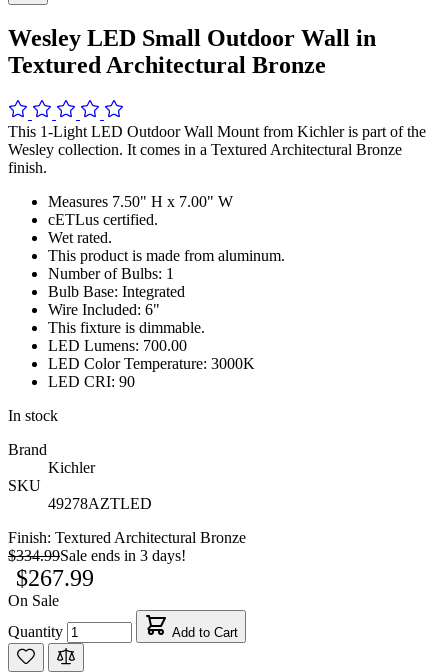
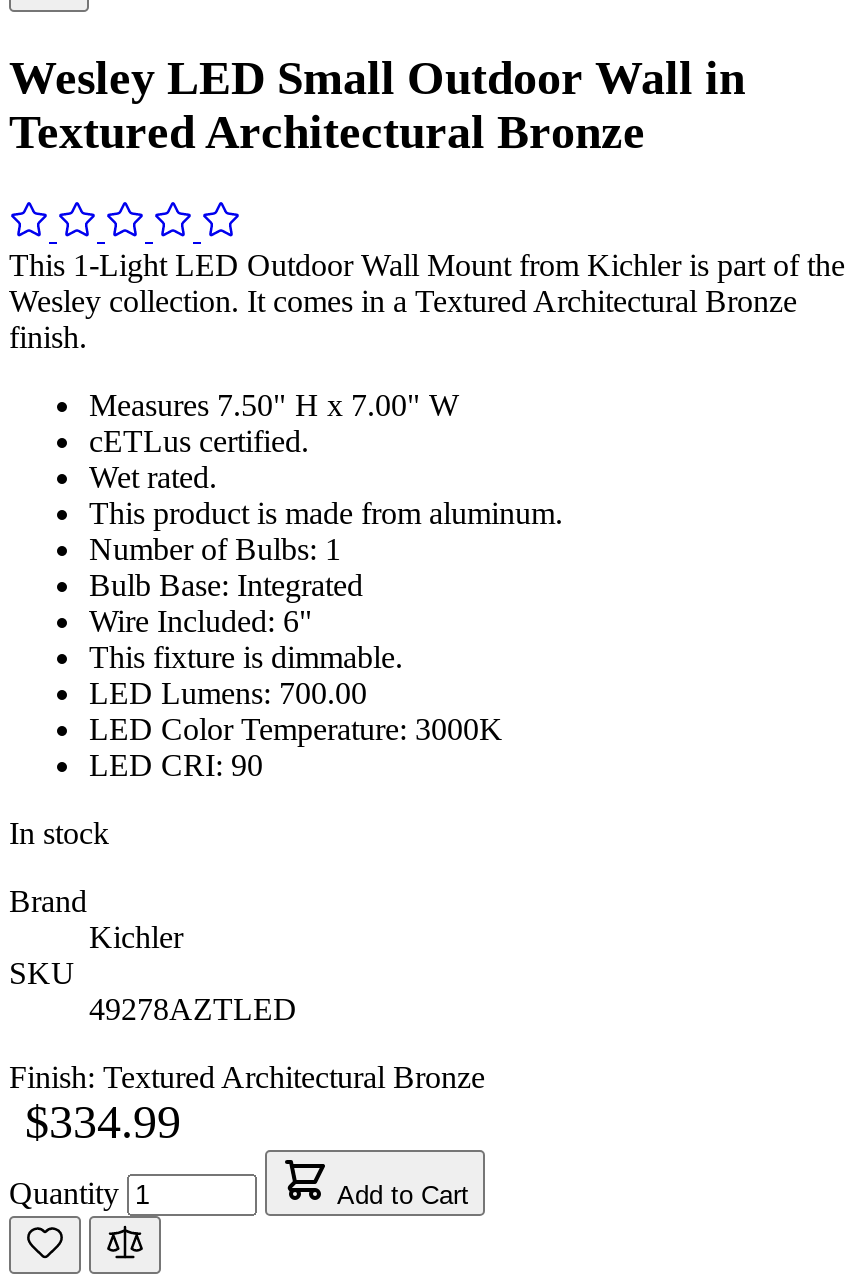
- $334.99Sale ends in 3 days!
- $267.99
- On Sale
+ $334.99
